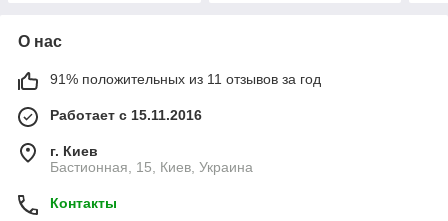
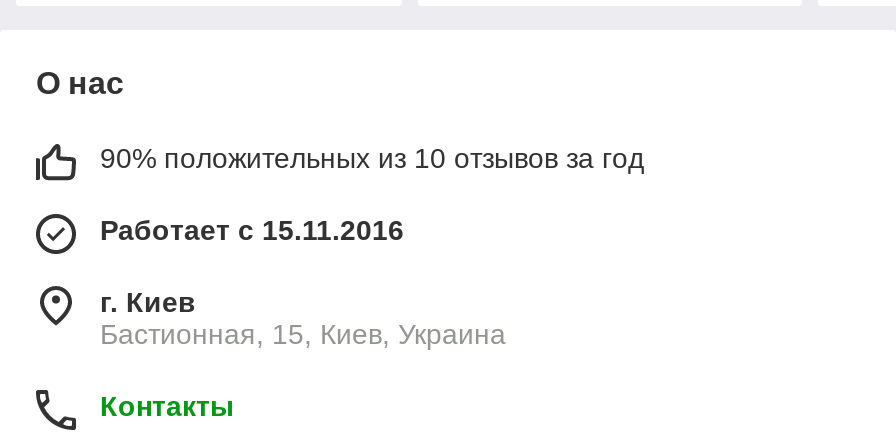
- 91% положительных из 11 отзывов за год
+ 90% положительных из 10 отзывов за год
